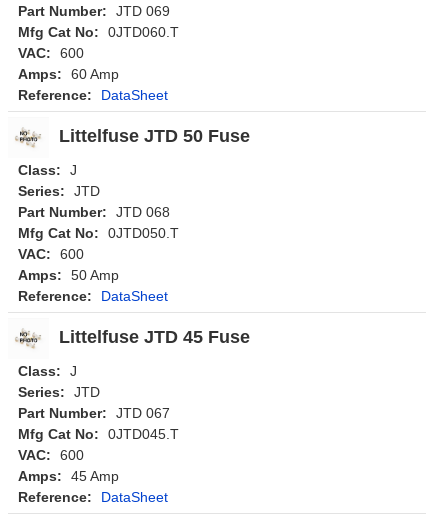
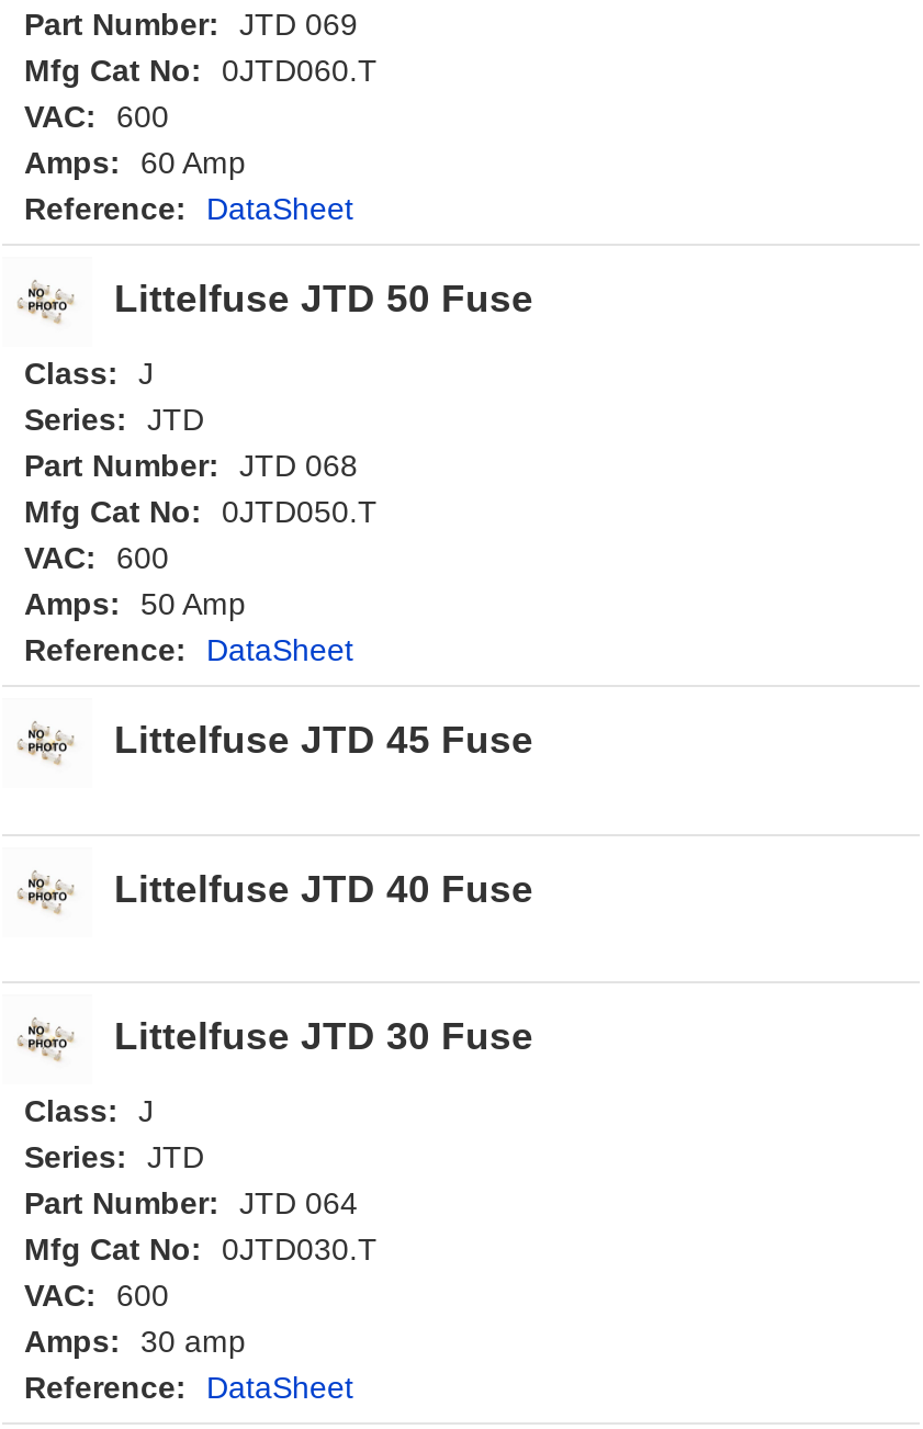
+ Littelfuse JTD 40 Fuse
+ Littelfuse JTD 30 Fuse

- Part Number: JTD 067
+ Part Number: JTD 064

- Mfg Cat No: 0JTD045.T
+ Mfg Cat No: 0JTD030.T

- Amps: 45 Amp
+ Amps: 30 amp
